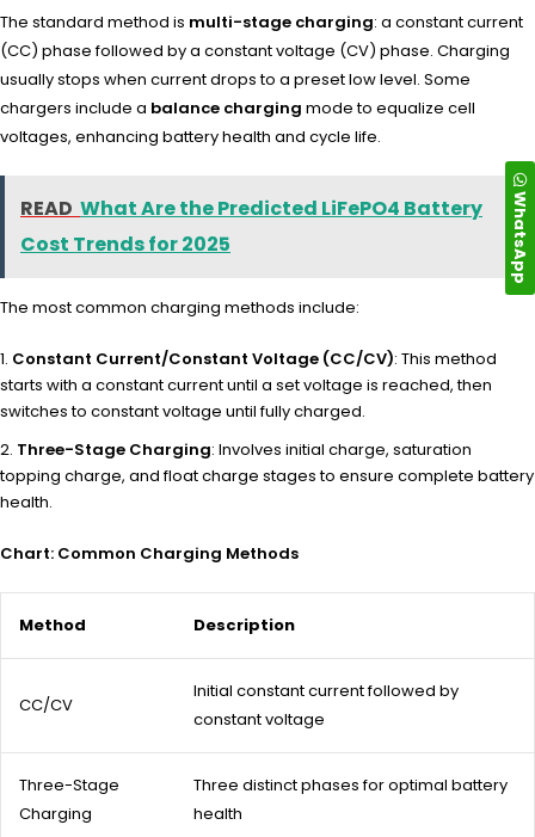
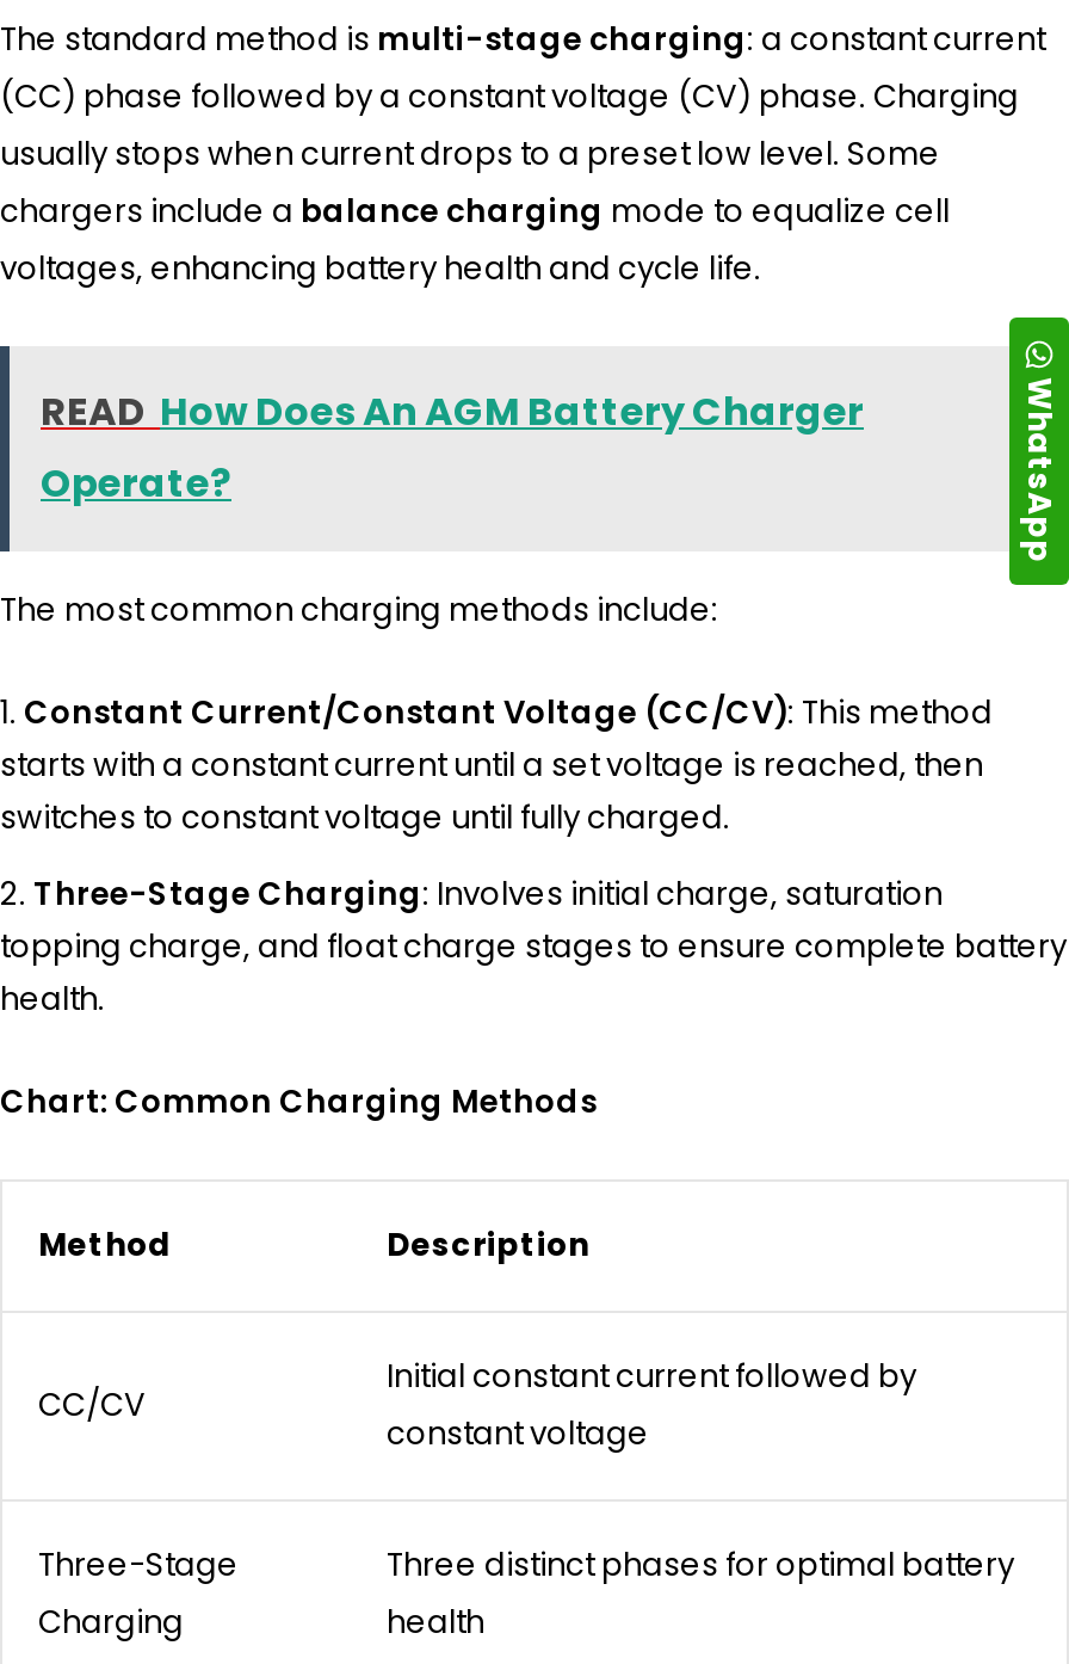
- READ What Are the Predicted LiFePO4 Battery
- Cost Trends for 2025
+ READ How Does An AGM Battery Charger
+ Operate?
